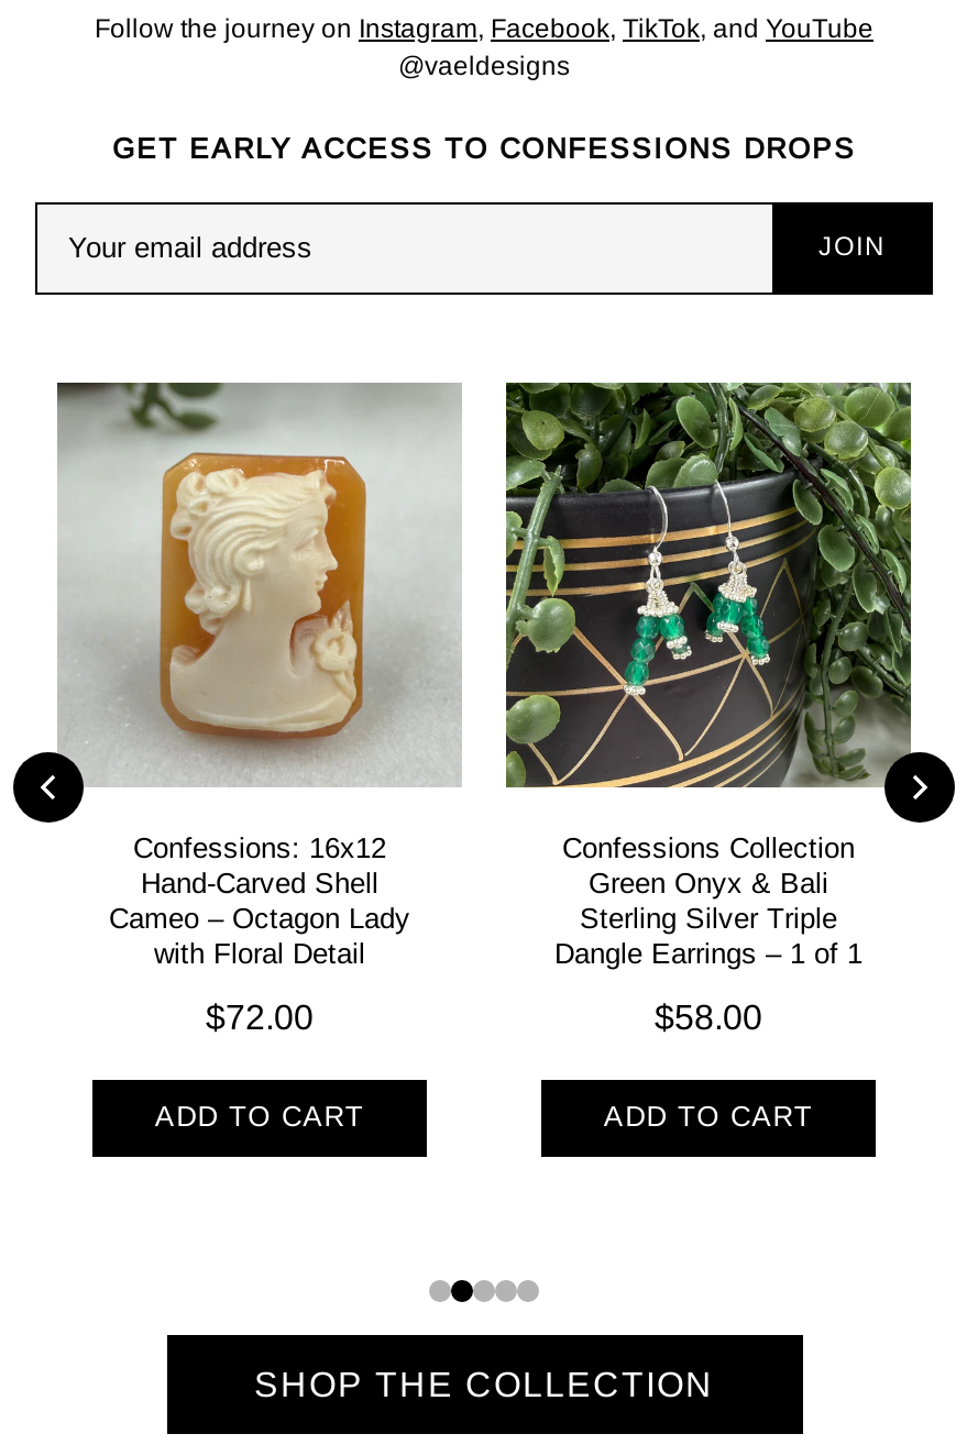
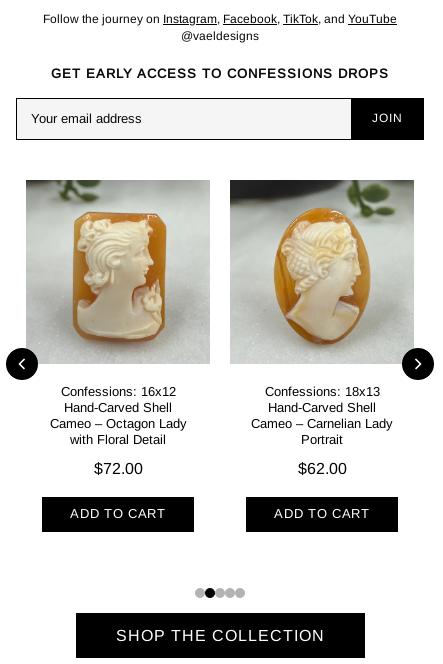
- [image]
- Confessions Collection
- Green Onyx & Bali
- Sterling Silver Triple
- Dangle Earrings – 1 of 1
+ [image]
+ Confessions: 18x13
+ Hand-Carved Shell
+ Cameo – Carnelian Lady
+ Portrait

- $58.00
+ $62.00
